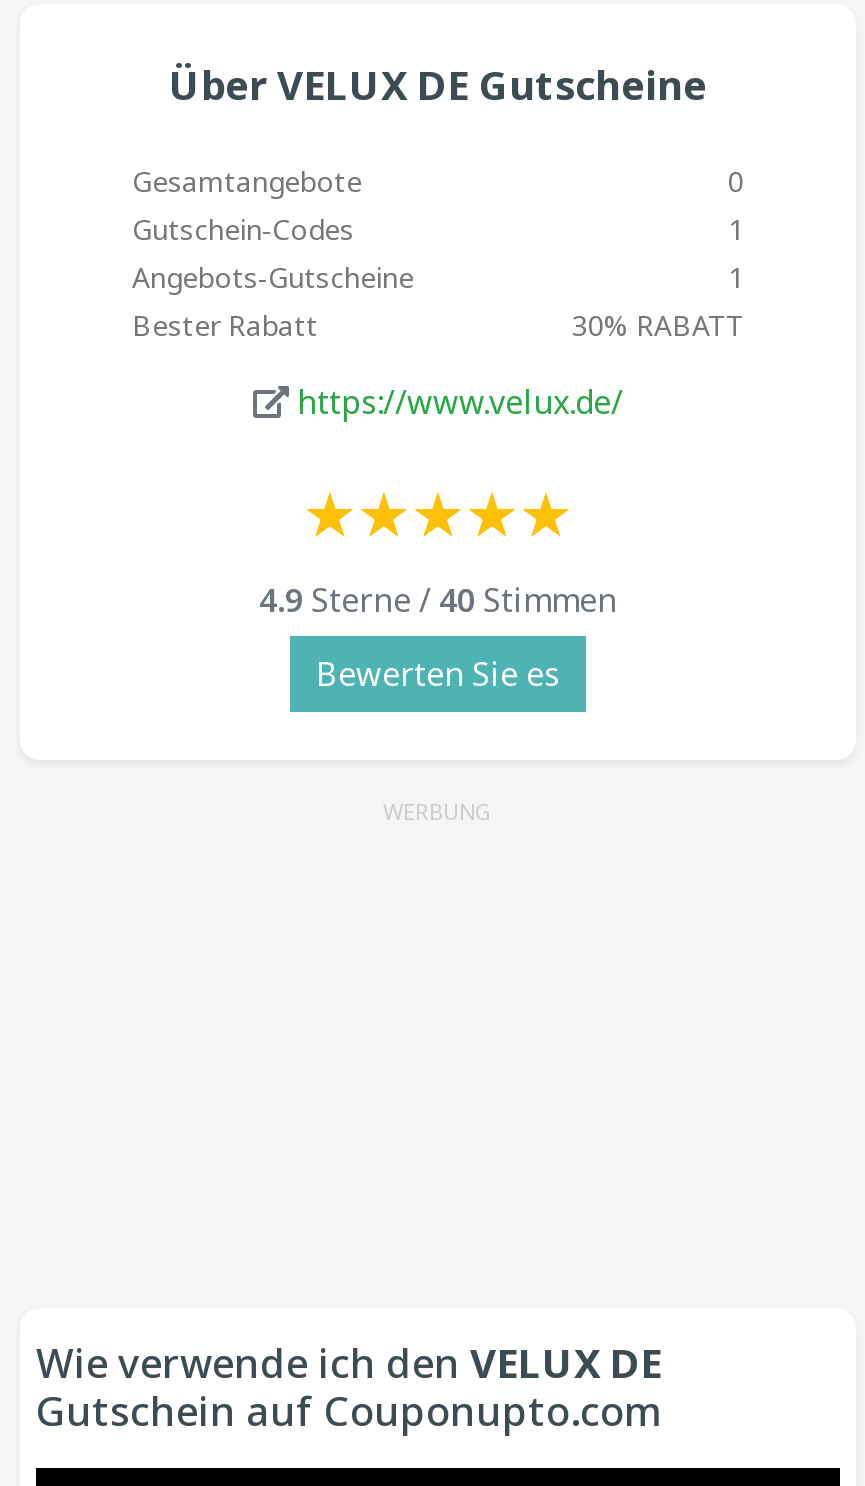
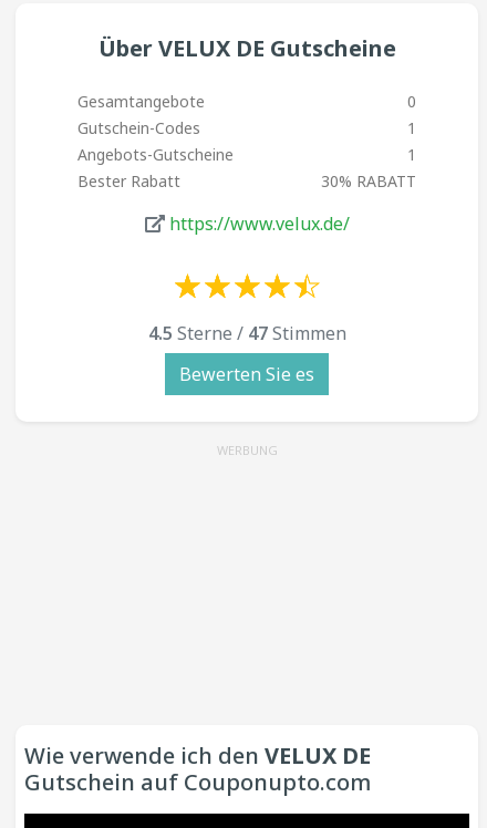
- 4.9 Sterne / 40 Stimmen
+ 4.5 Sterne / 47 Stimmen
